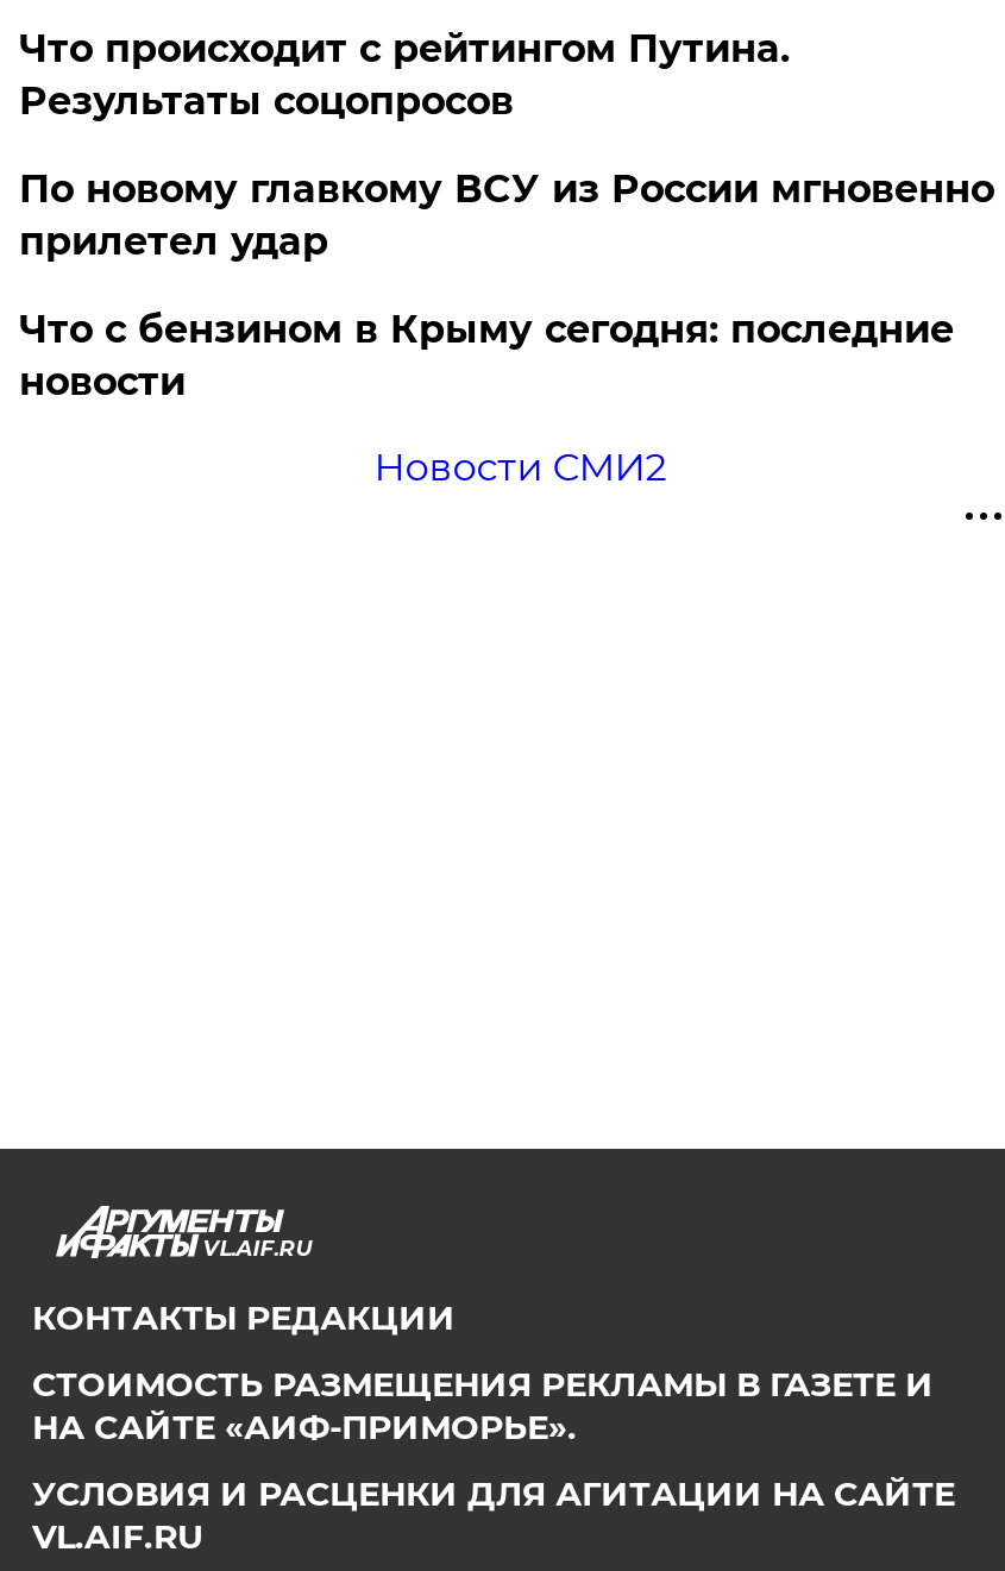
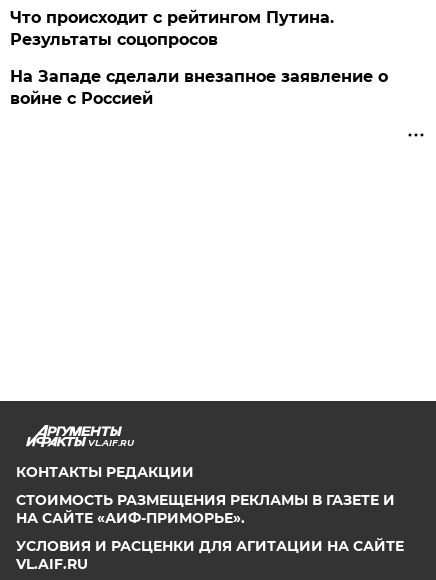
- По новому главкому ВСУ из России мгновенно
- прилетел удар
- Что с бензином в Крыму сегодня: последние
- новости
- Новости СМИ2
+ На Западе сделали внезапное заявление о
+ войне с Россией
